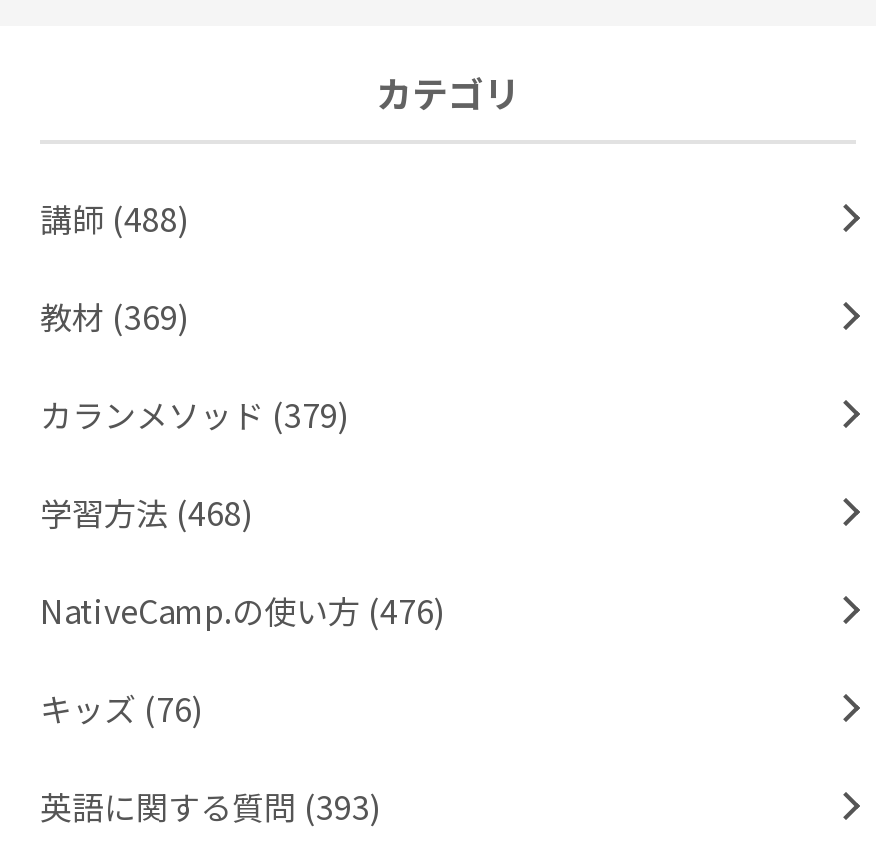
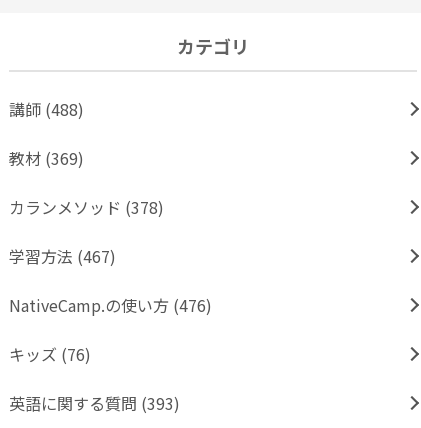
- カランメソッド (379)
+ カランメソッド (378)

- 学習方法 (468)
+ 学習方法 (467)
